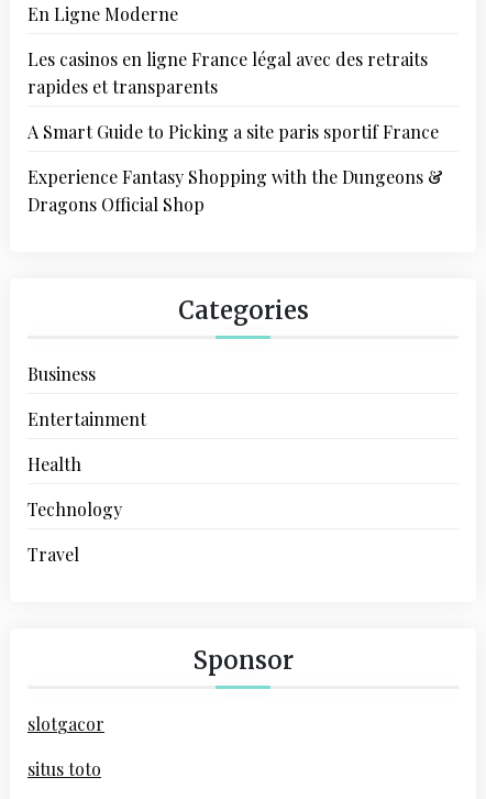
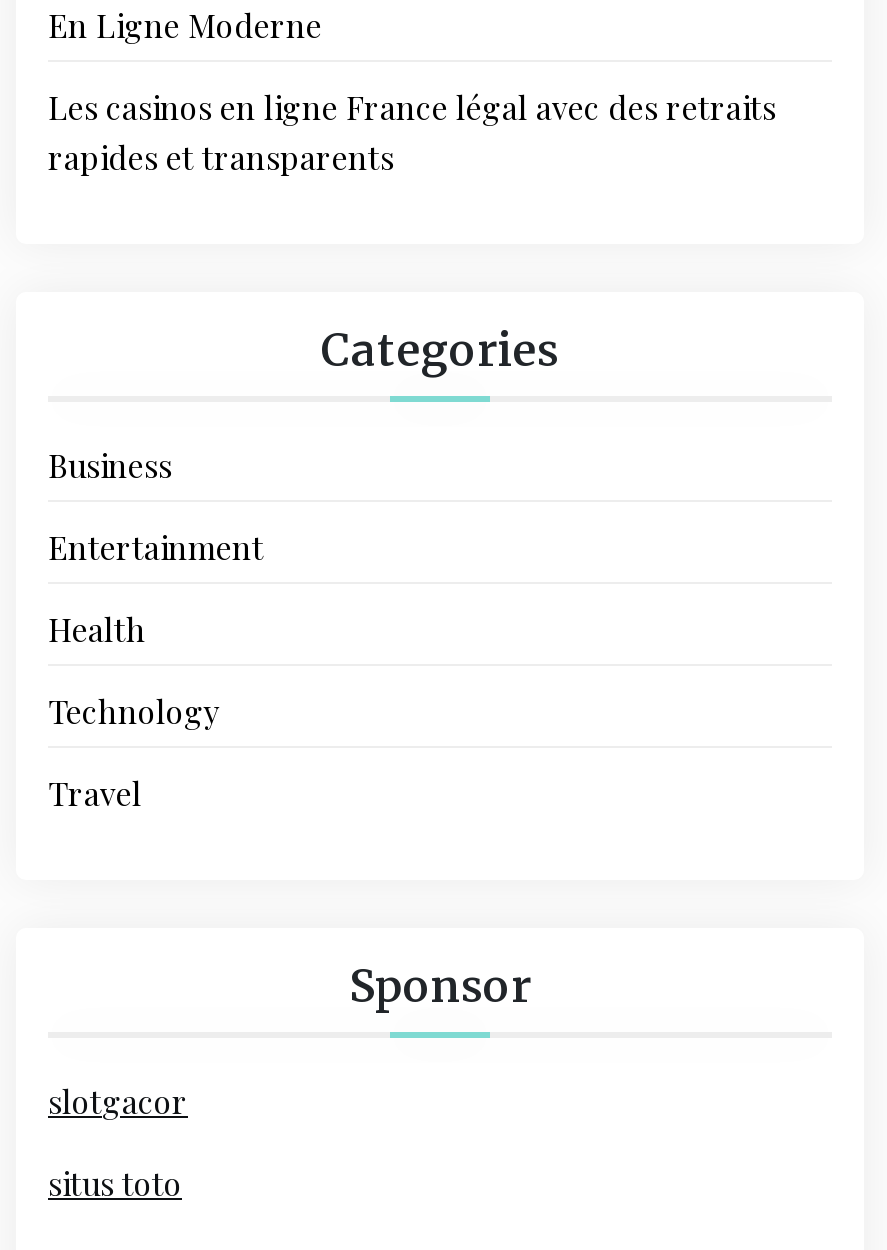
- A Smart Guide to Picking a site paris sportif France
- Experience Fantasy Shopping with the Dungeons &
- Dragons Official Shop
